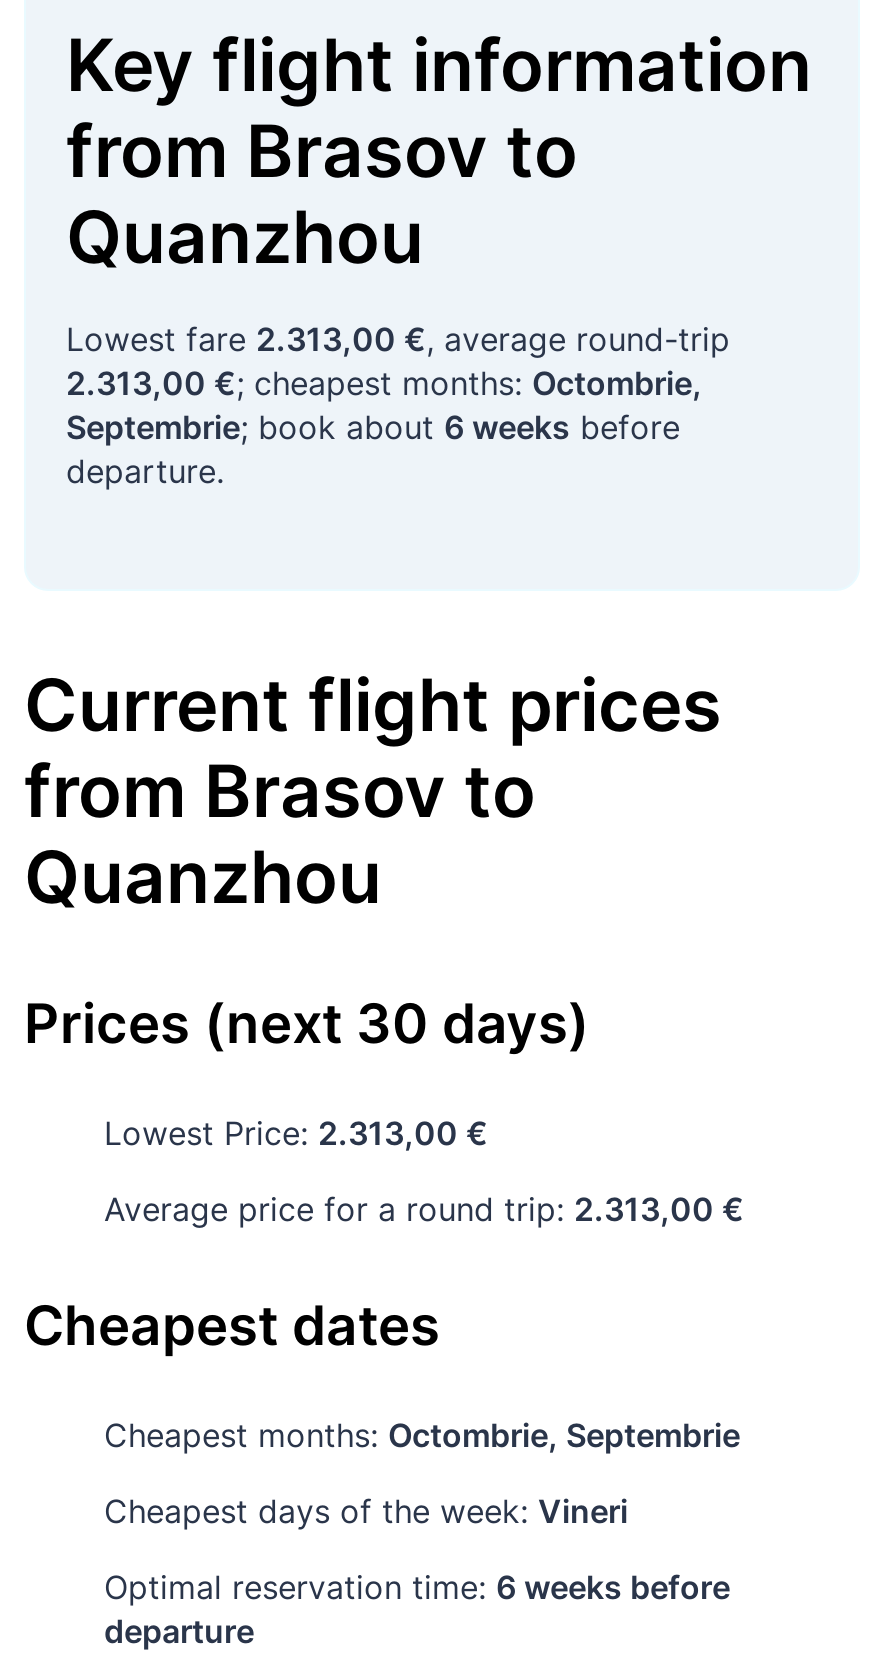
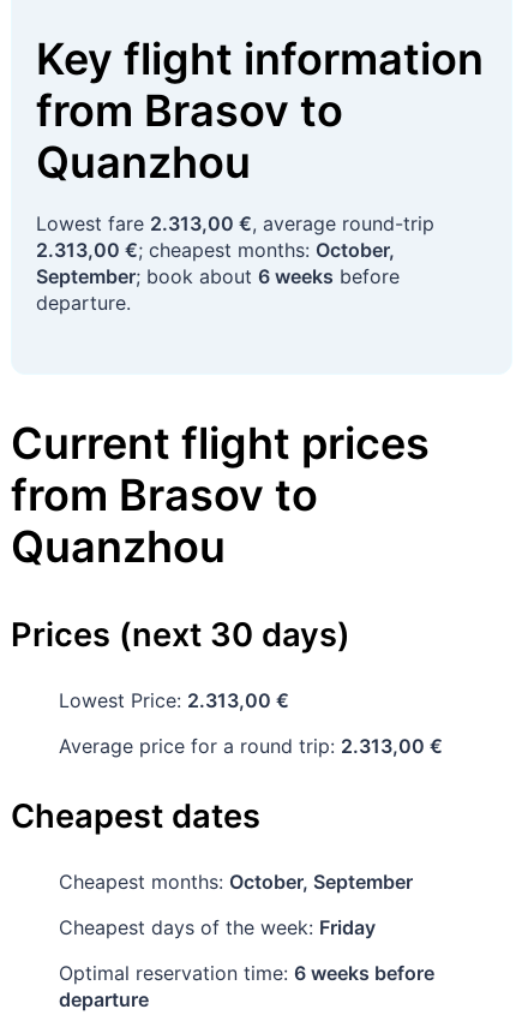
- 2.313,00 €; cheapest months: Octombrie,
+ 2.313,00 €; cheapest months: October,

- Septembrie; book about 6 weeks before
+ September; book about 6 weeks before

- Cheapest months: Octombrie, Septembrie
+ Cheapest months: October, September

- Cheapest days of the week: Vineri
+ Cheapest days of the week: Friday
